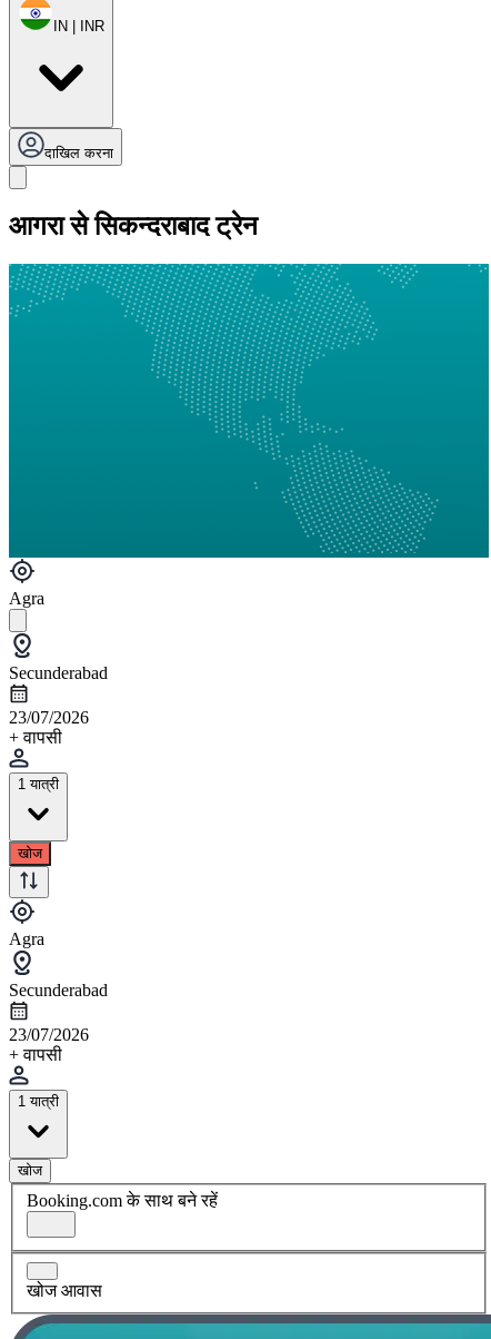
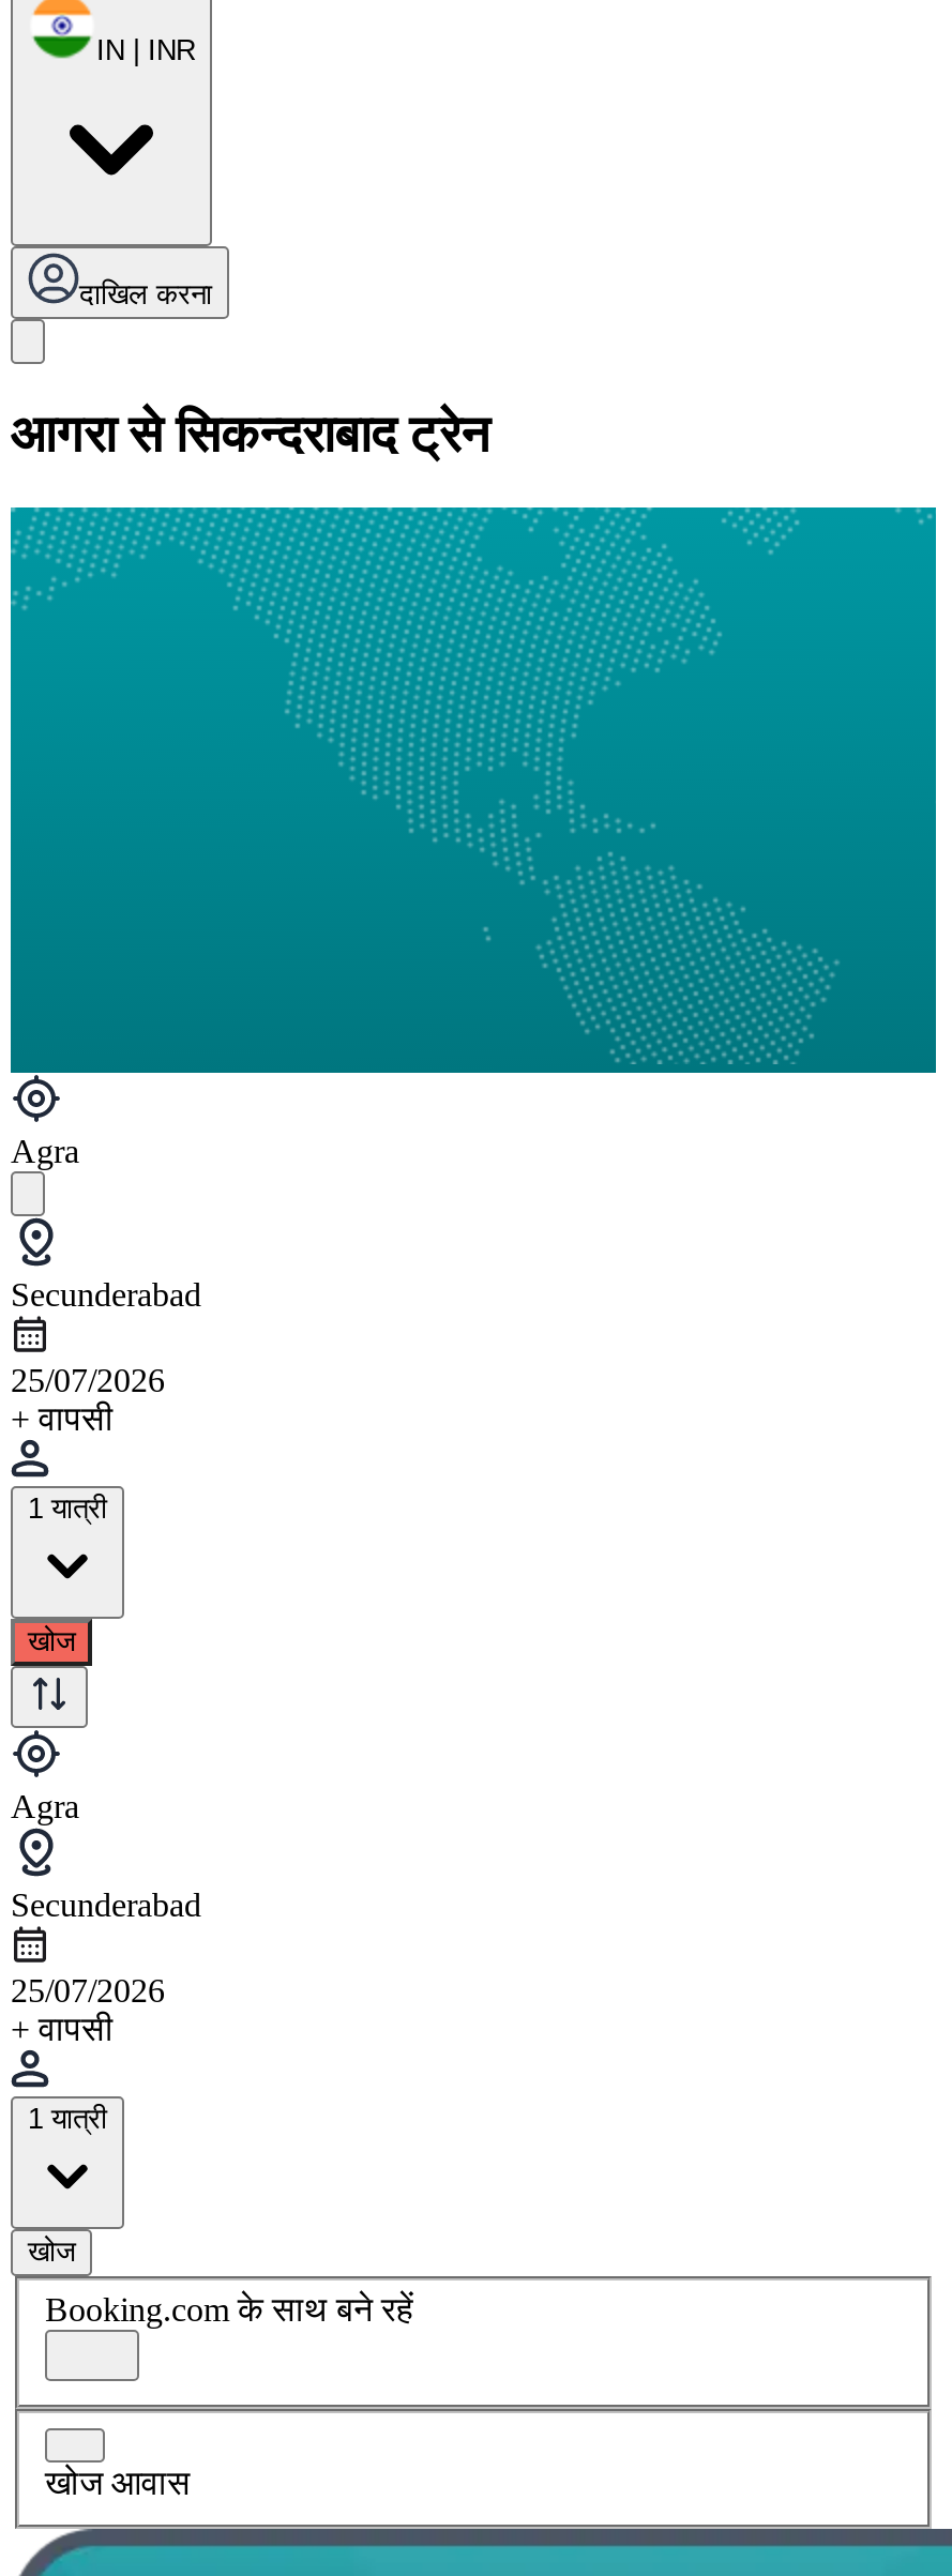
- 23/07/2026
+ 25/07/2026

- 23/07/2026
+ 25/07/2026
